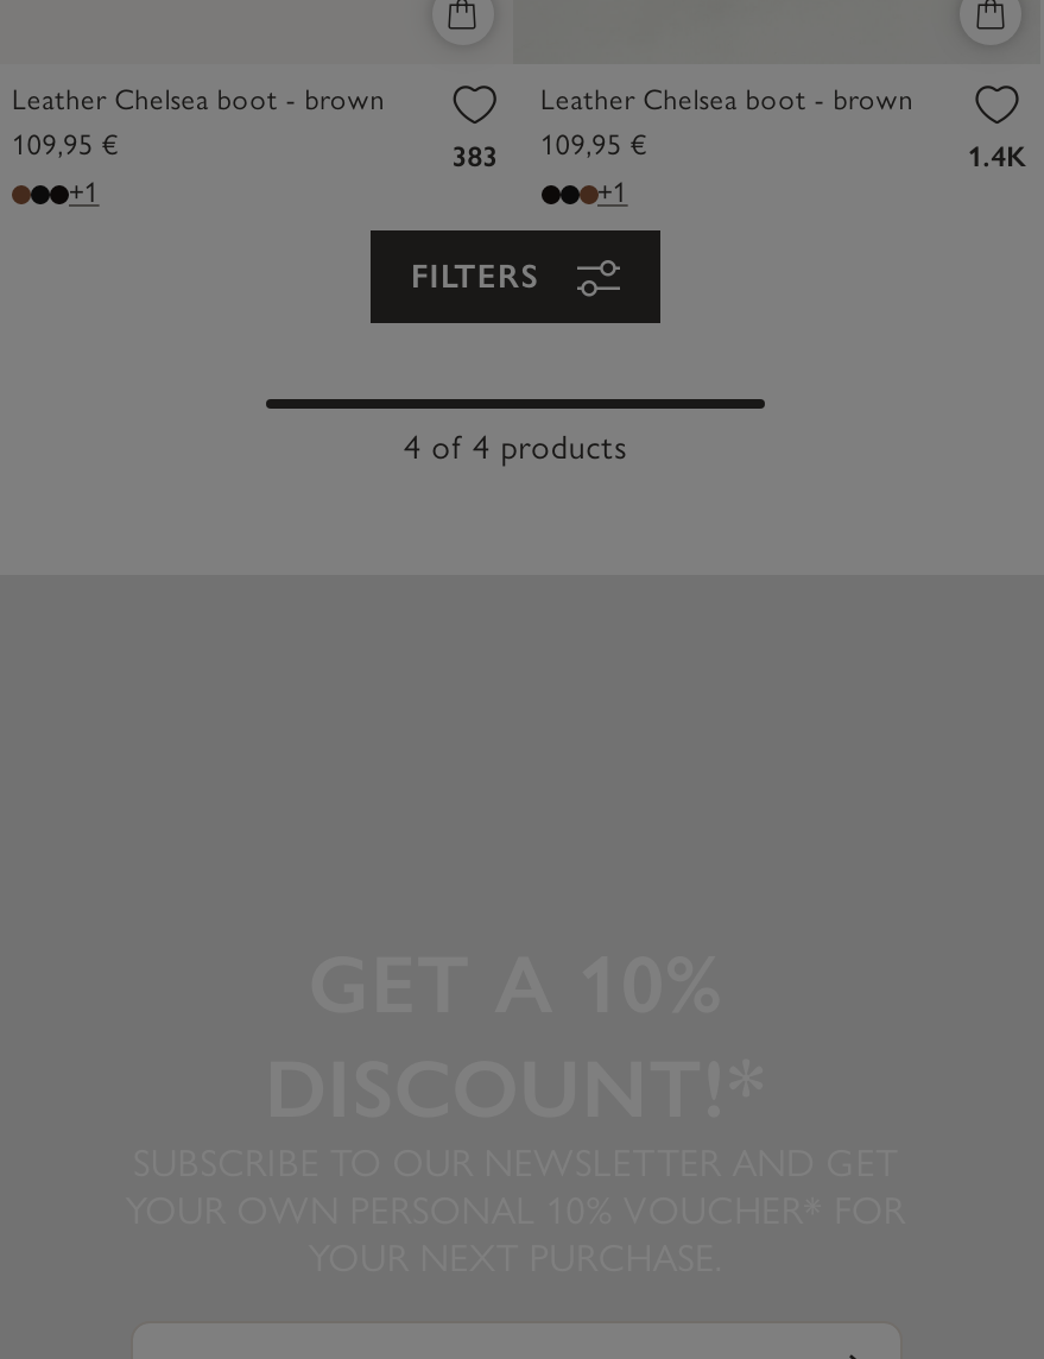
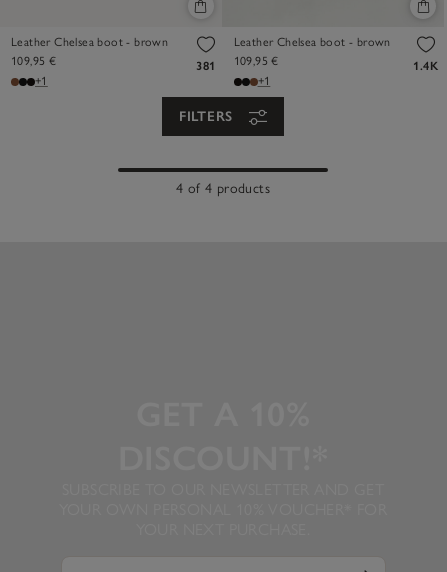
- 383 109,95 €
+ 381 109,95 €
